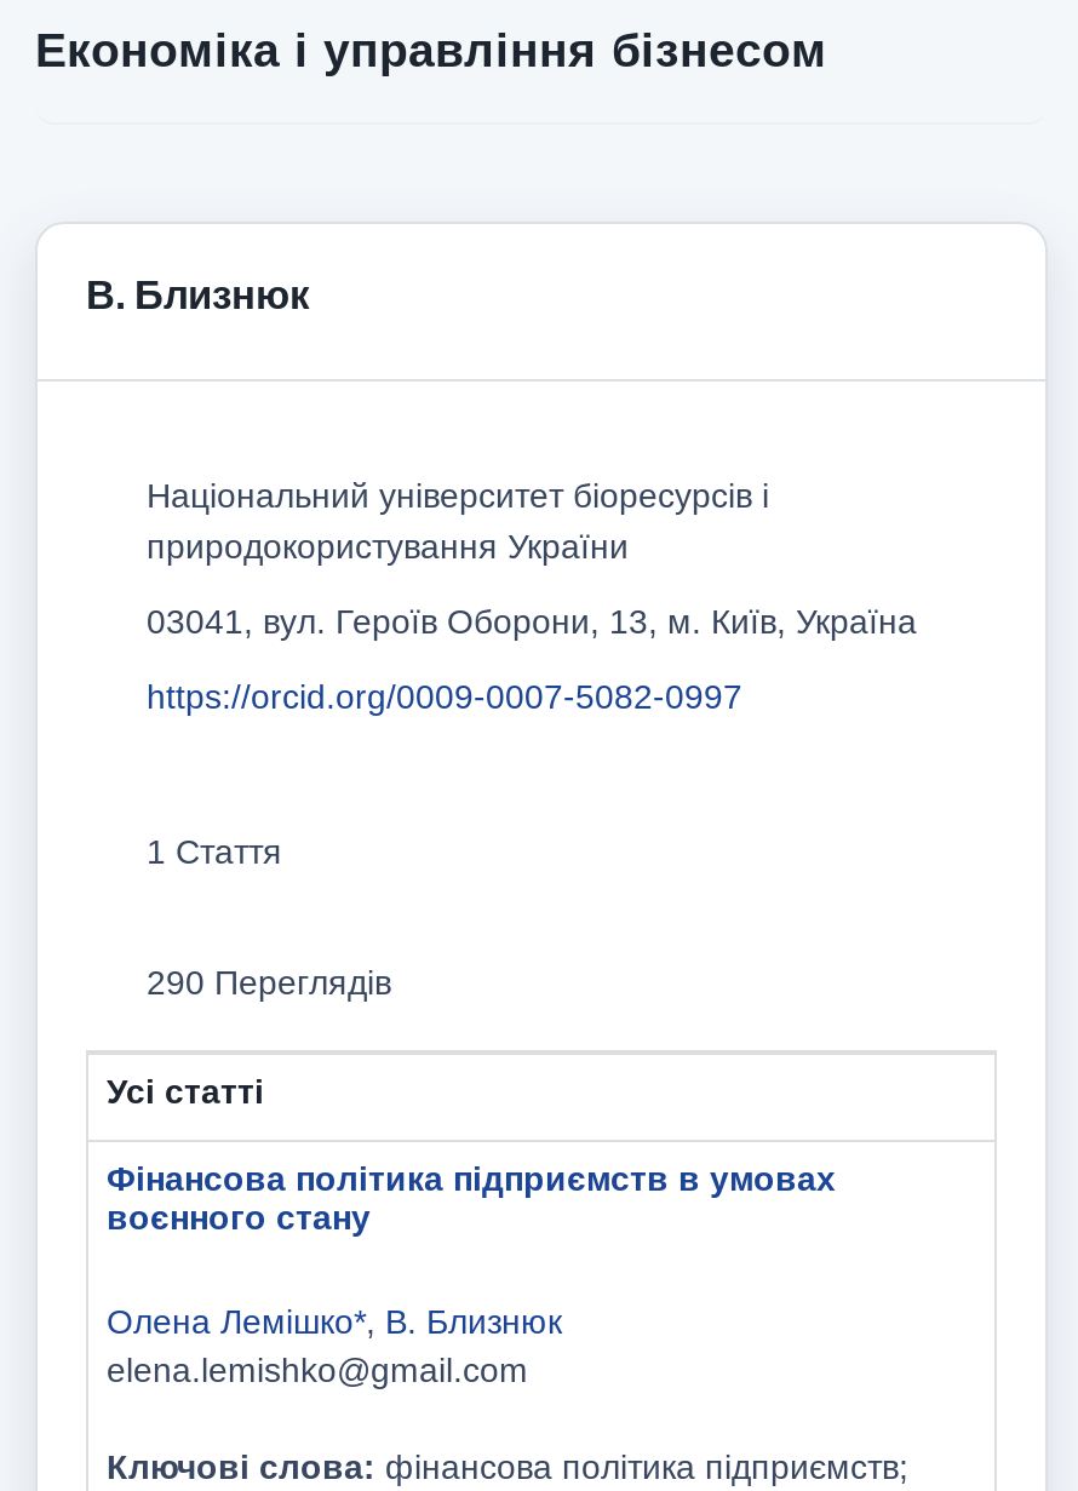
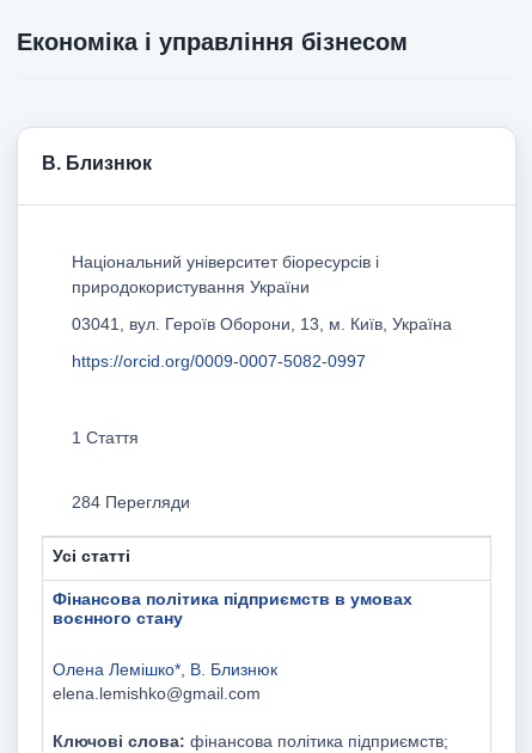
- 290 Переглядів
+ 284 Перегляди
